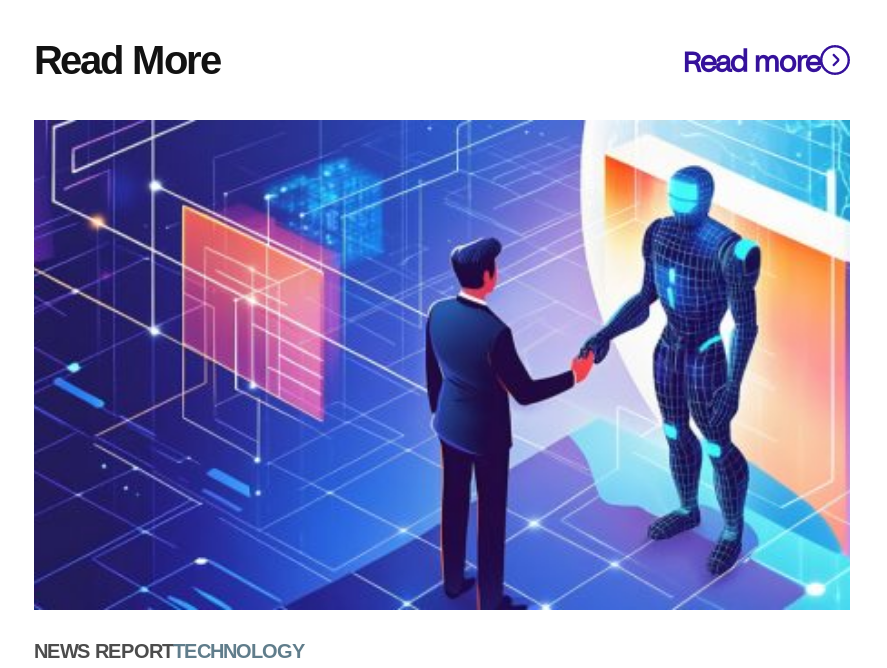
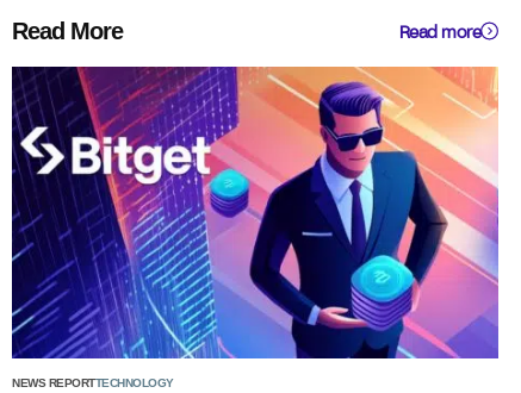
- [image]
+ [image]
